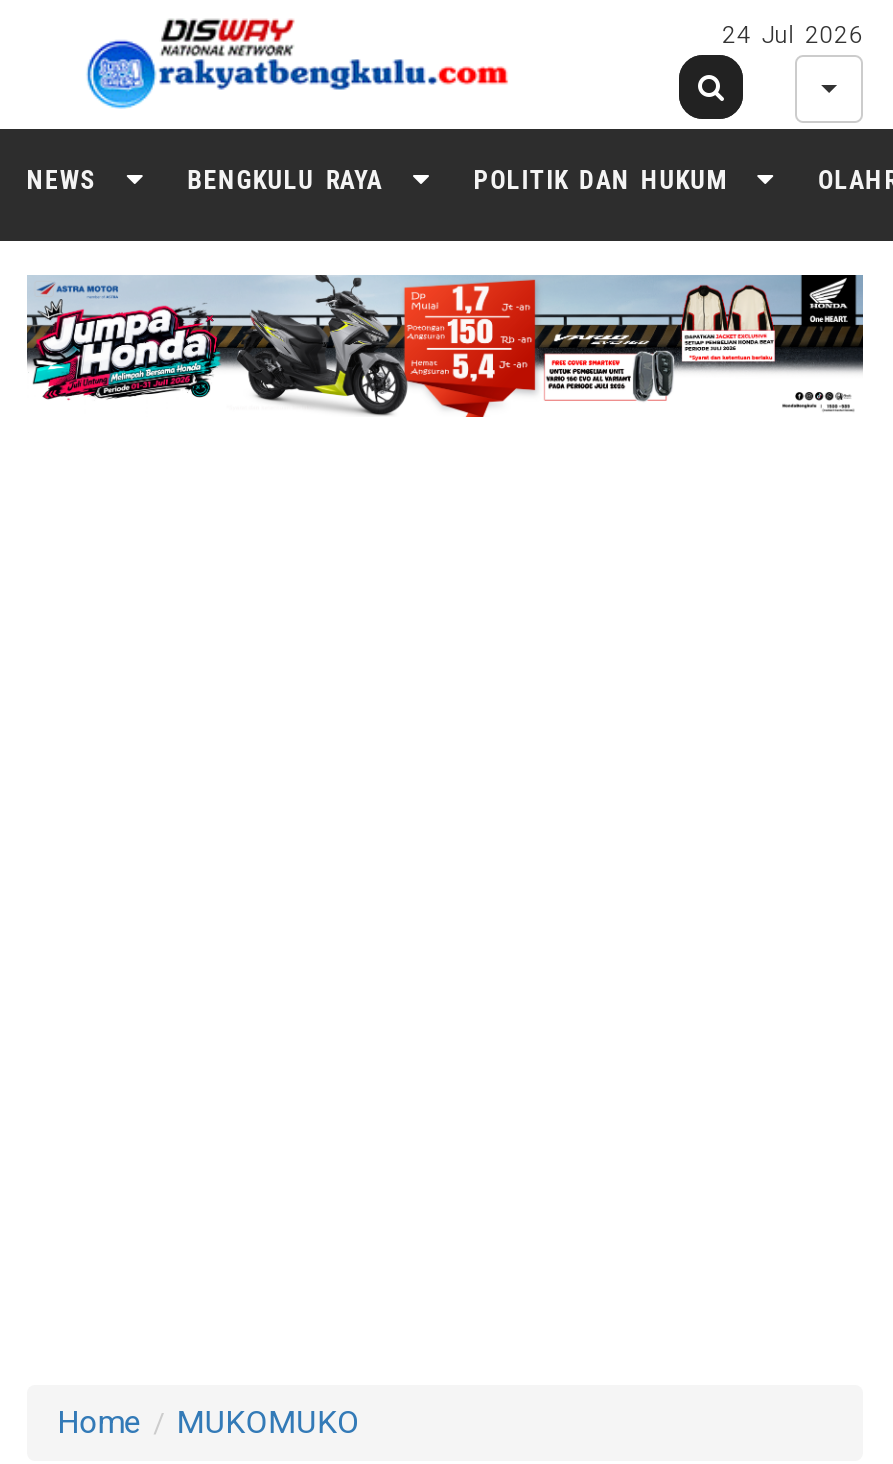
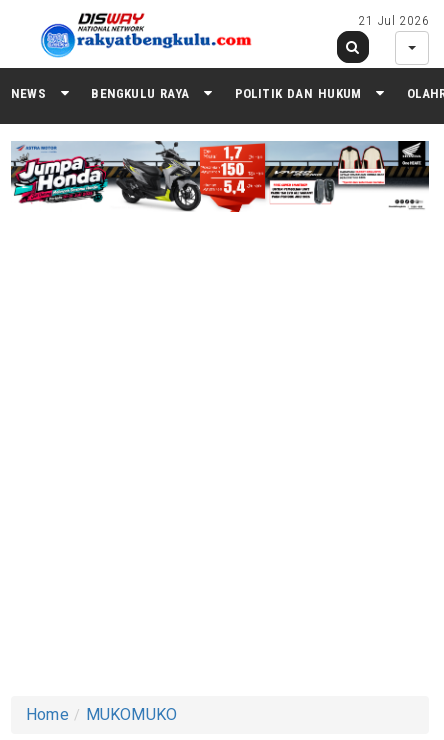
- 24 Jul 2026
+ 21 Jul 2026
